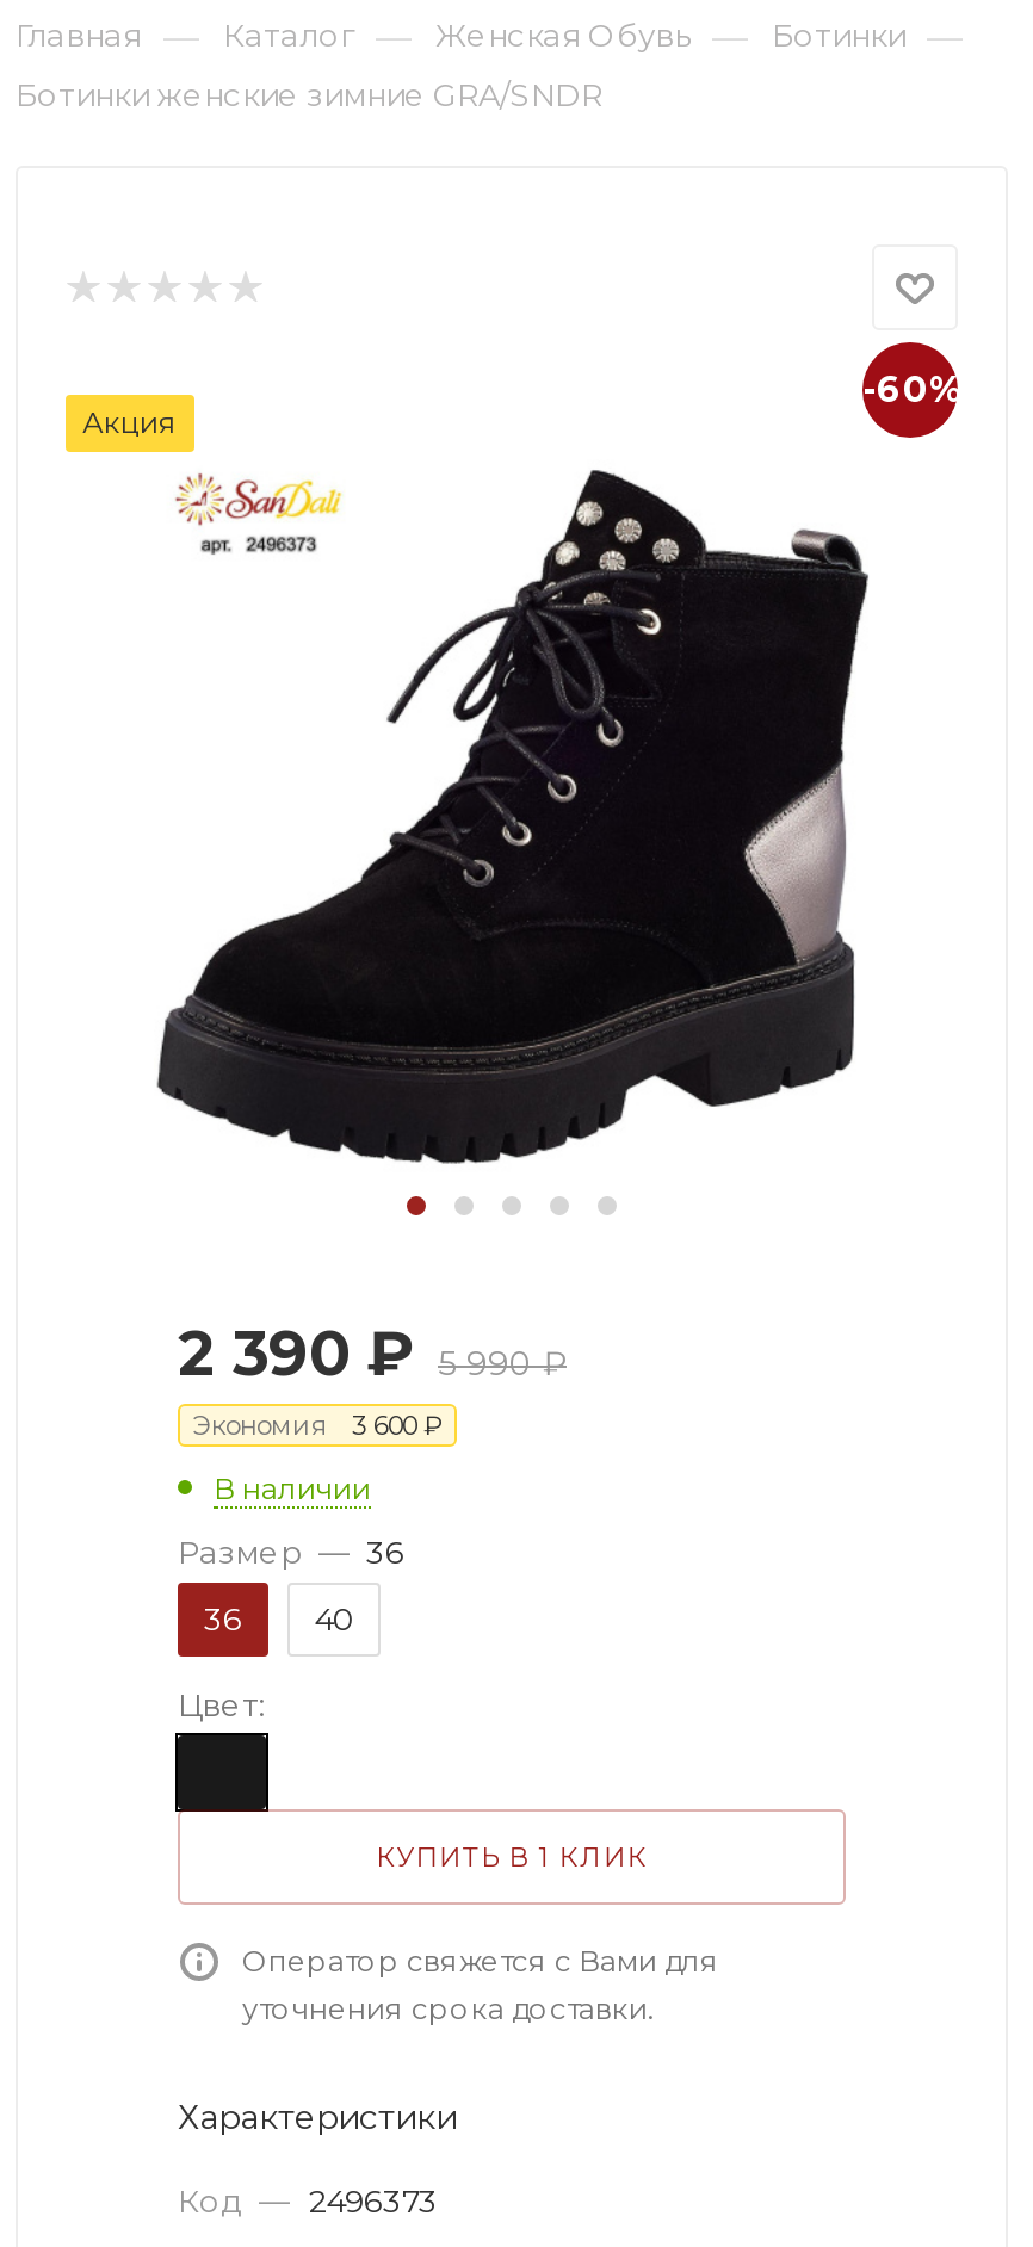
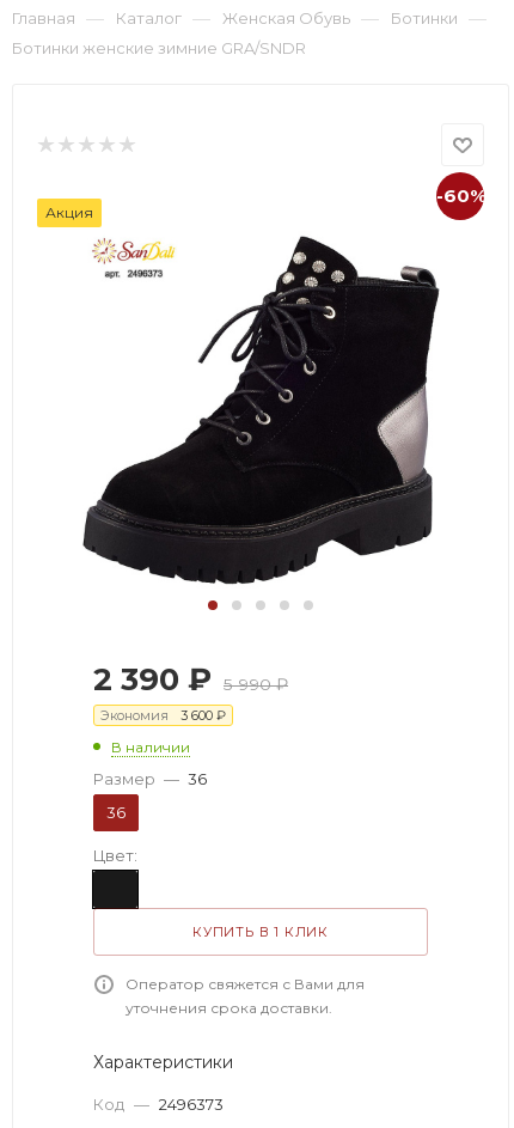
- 40
